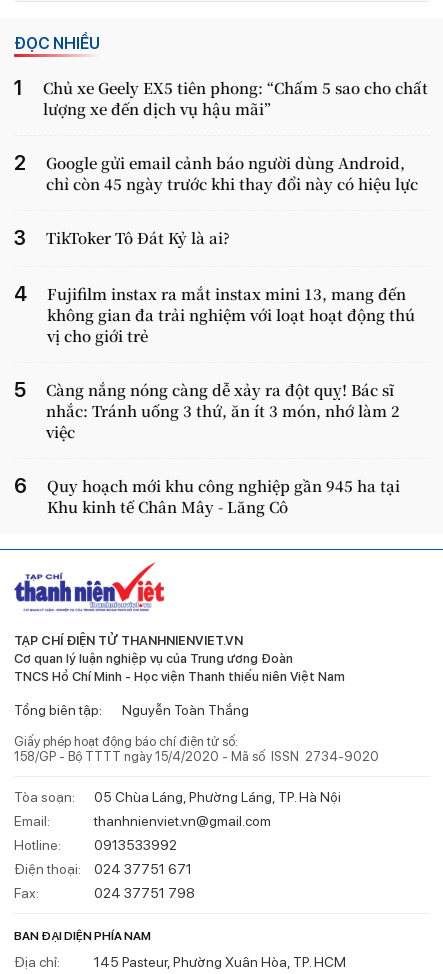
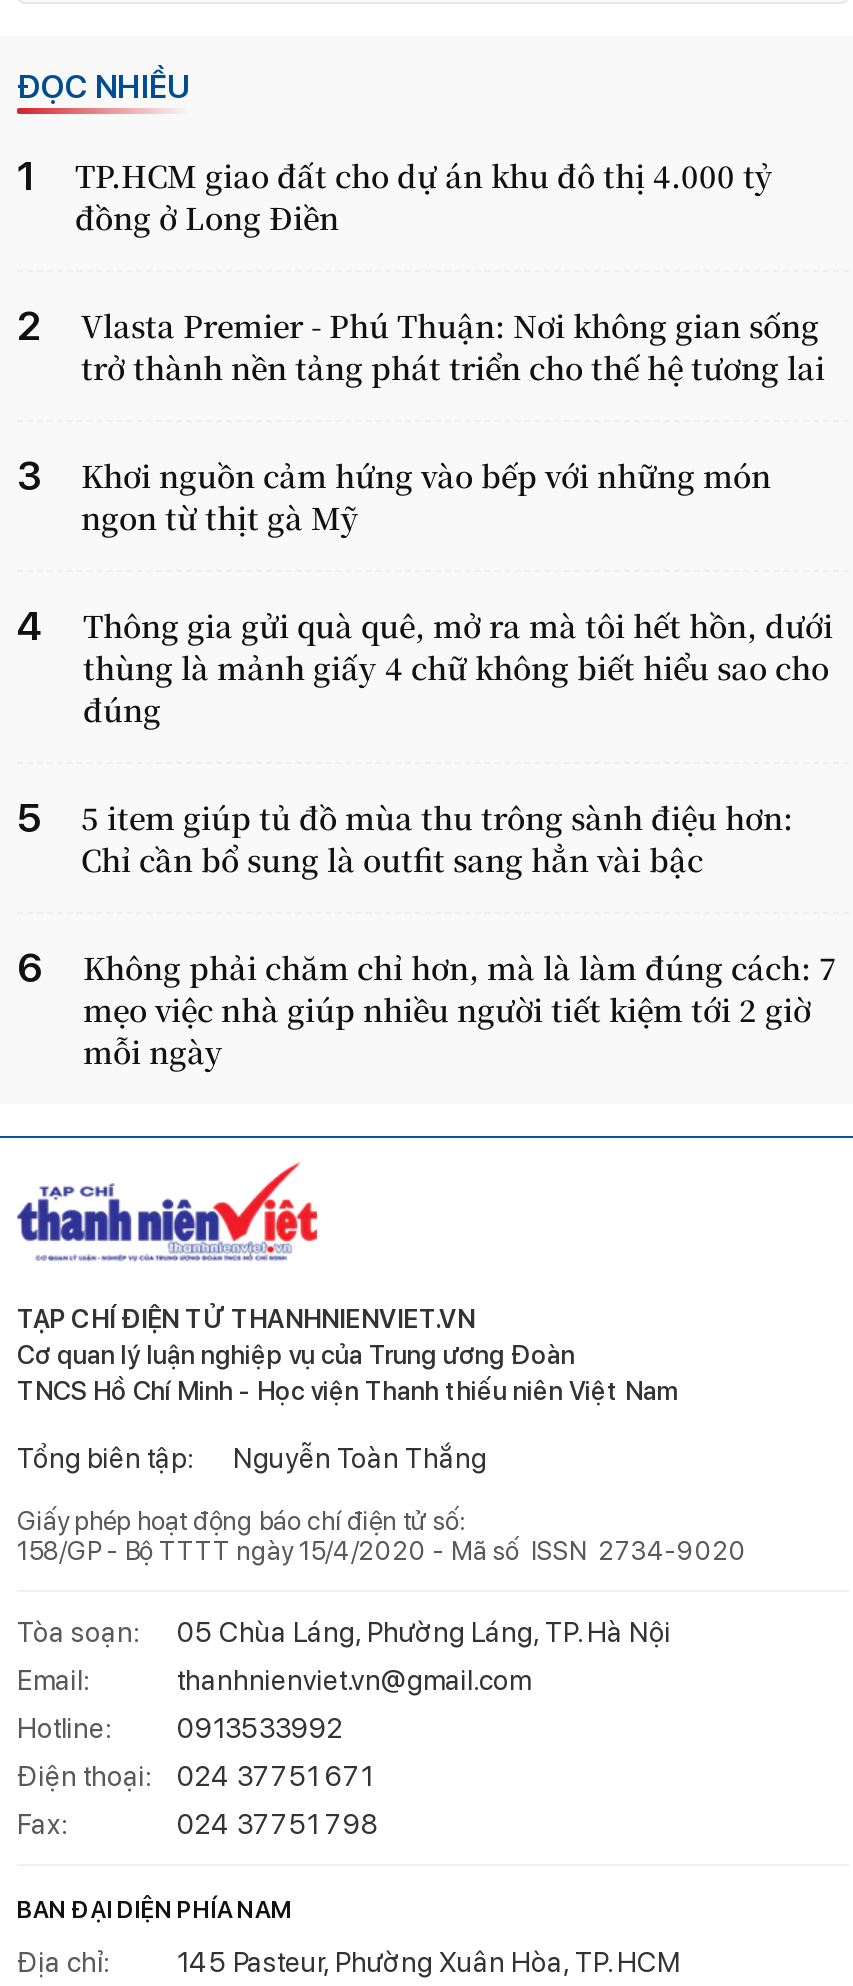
- Chủ xe Geely EX5 tiên phong: “Chấm 5 sao cho chất
- lượng xe đến dịch vụ hậu mãi”
+ TP.HCM giao đất cho dự án khu đô thị 4.000 tỷ
+ đồng ở Long Điền

- Google gửi email cảnh báo người dùng Android,
- chỉ còn 45 ngày trước khi thay đổi này có hiệu lực
+ Vlasta Premier - Phú Thuận: Nơi không gian sống
+ trở thành nền tảng phát triển cho thế hệ tương lai

- TikToker Tô Đát Kỷ là ai?
+ Khơi nguồn cảm hứng vào bếp với những món
+ ngon từ thịt gà Mỹ

- Fujifilm instax ra mắt instax mini 13, mang đến
- không gian đa trải nghiệm với loạt hoạt động thú
- vị cho giới trẻ
+ Thông gia gửi quà quê, mở ra mà tôi hết hồn, dưới
+ thùng là mảnh giấy 4 chữ không biết hiểu sao cho
+ đúng

- Càng nắng nóng càng dễ xảy ra đột quỵ! Bác sĩ
- nhắc: Tránh uống 3 thứ, ăn ít 3 món, nhớ làm 2
- việc
+ 5 item giúp tủ đồ mùa thu trông sành điệu hơn:
+ Chỉ cần bổ sung là outfit sang hẳn vài bậc

- Quy hoạch mới khu công nghiệp gần 945 ha tại
- Khu kinh tế Chân Mây - Lăng Cô
+ Không phải chăm chỉ hơn, mà là làm đúng cách: 7
+ mẹo việc nhà giúp nhiều người tiết kiệm tới 2 giờ
+ mỗi ngày
